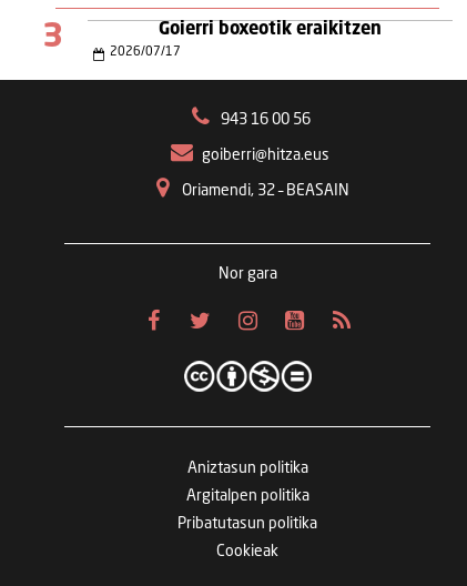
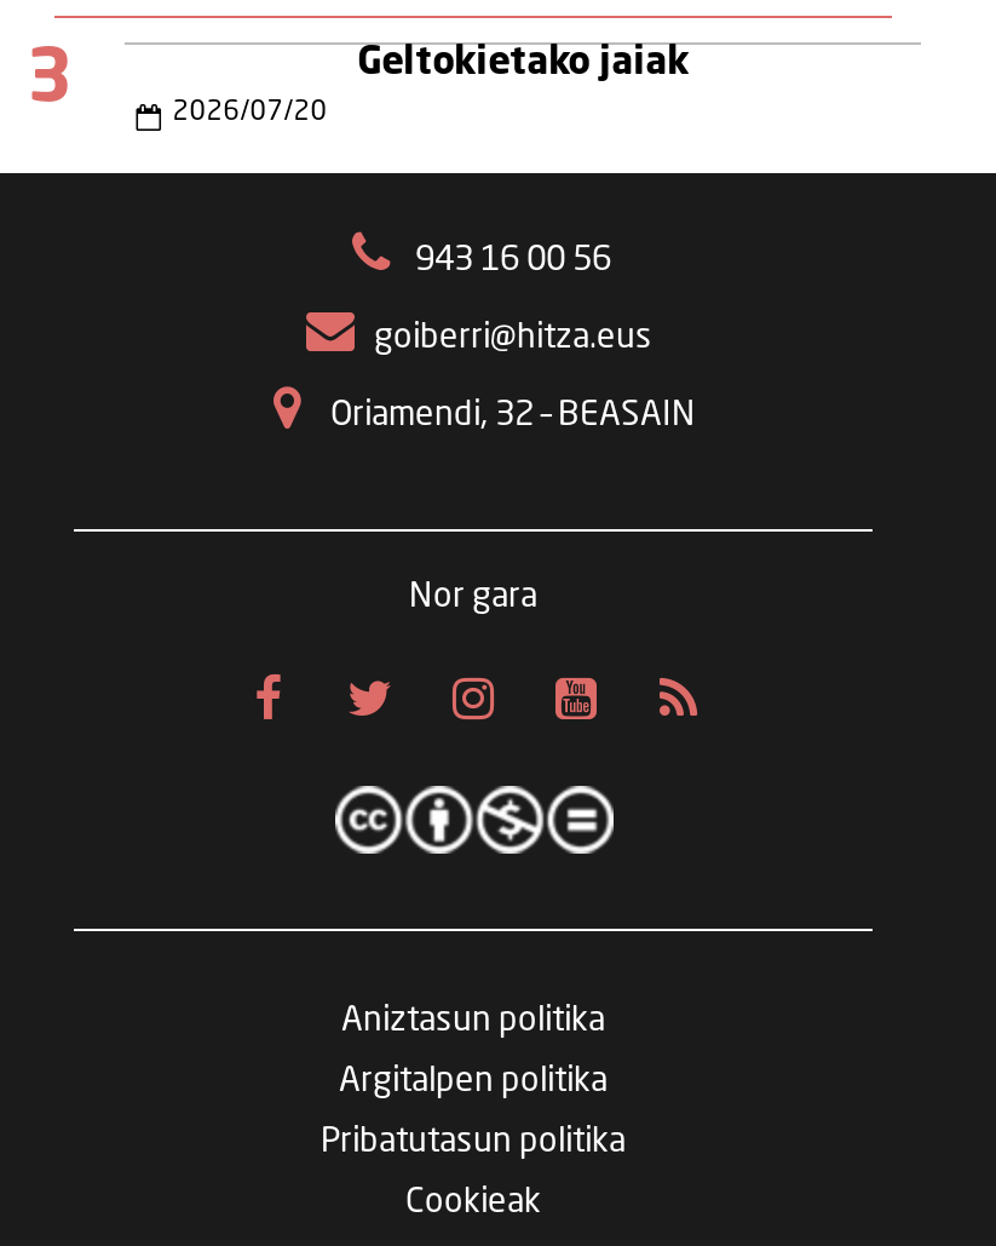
- Goierri boxeotik eraikitzen
+ Geltokietako jaiak

- 2026/07/17
+ 2026/07/20
